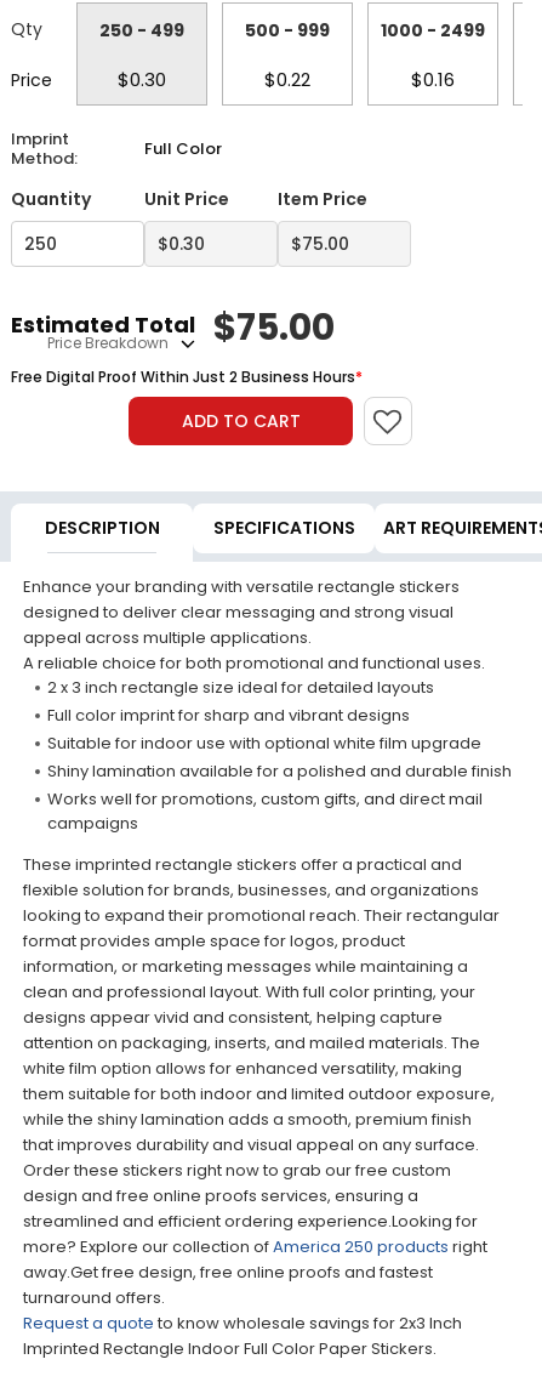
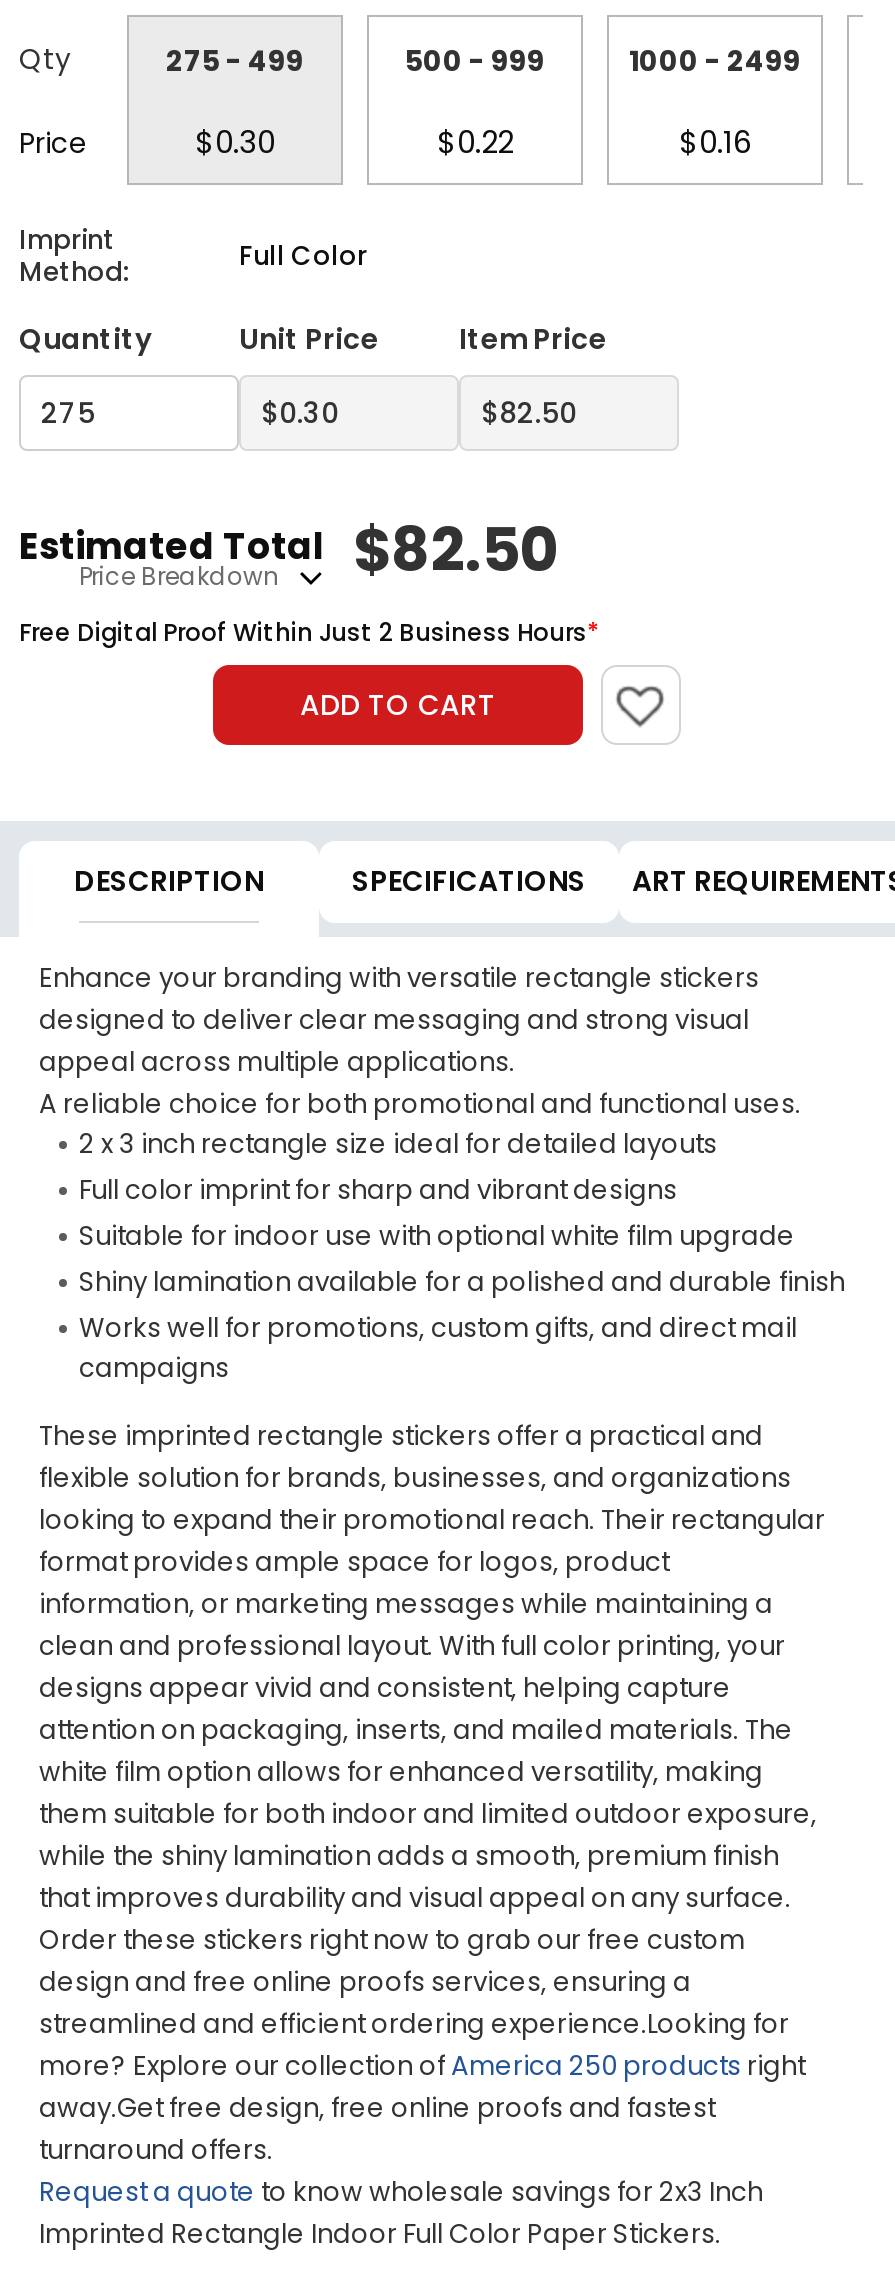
- 250 - 499
+ 275 - 499

- Estimated Total $75.00
+ Estimated Total $82.50
